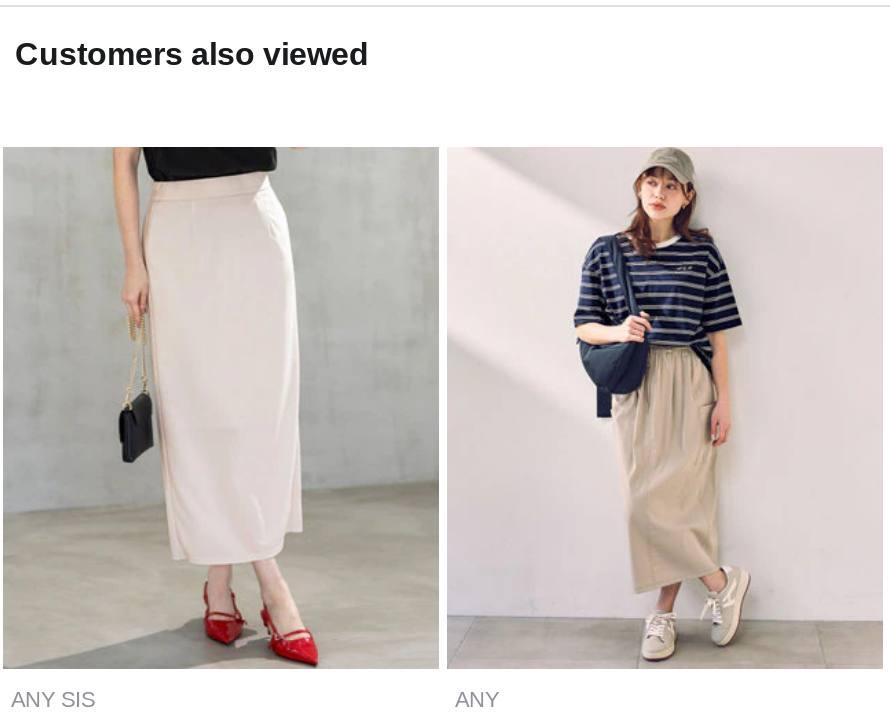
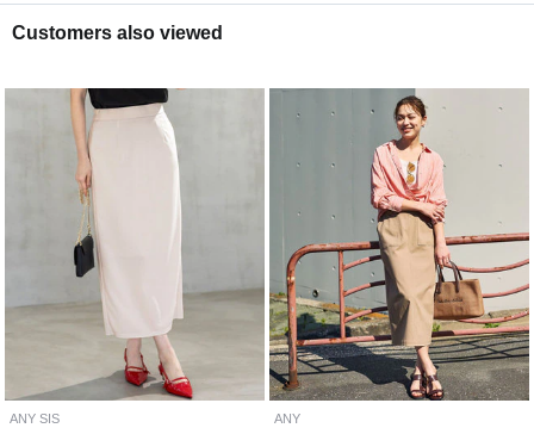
- [image]
+ [image]
